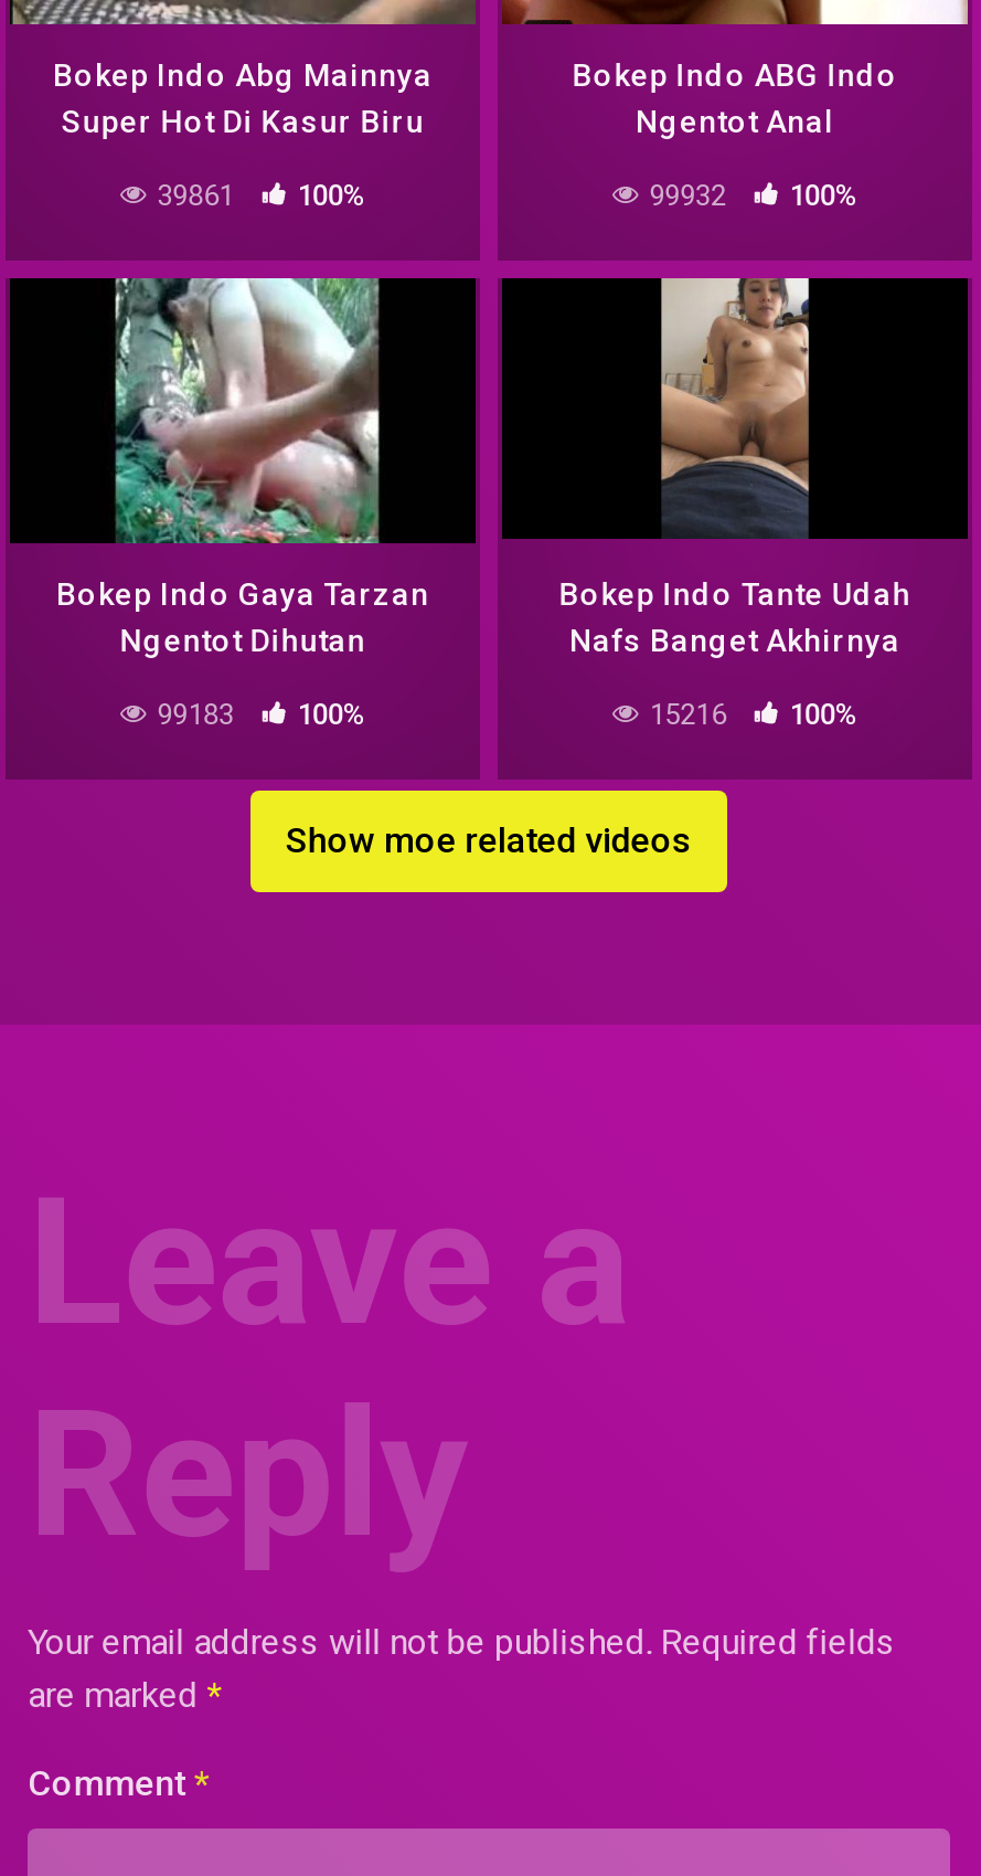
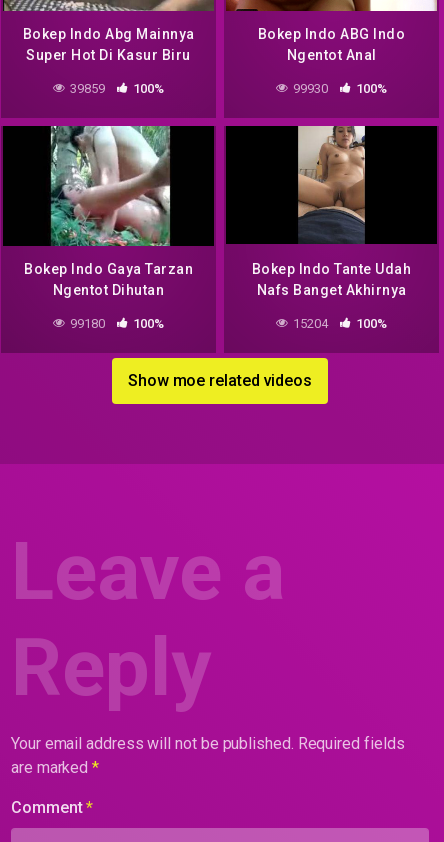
- 39861 100%
+ 39859 100%

- 99932 100%
+ 99930 100%

- 99183 100%
+ 99180 100%

- 15216 100%
+ 15204 100%
